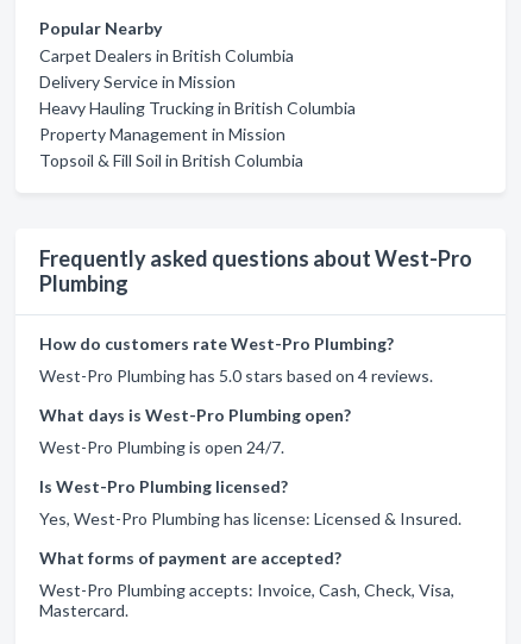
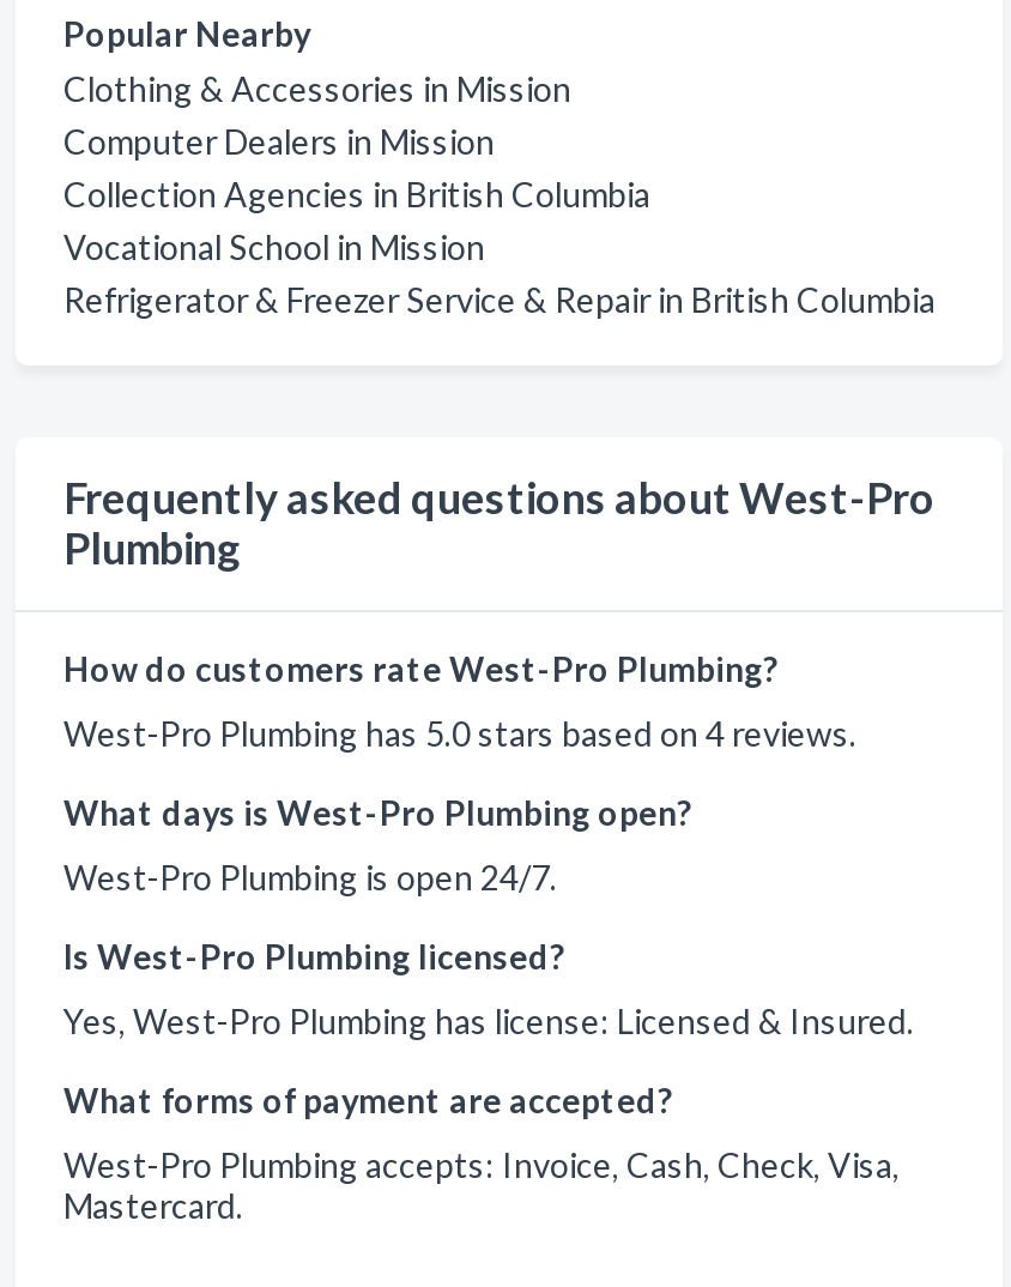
- Carpet Dealers in British Columbia
- Delivery Service in Mission
- Heavy Hauling Trucking in British Columbia
- Property Management in Mission
- Topsoil & Fill Soil in British Columbia
+ Clothing & Accessories in Mission
+ Computer Dealers in Mission
+ Collection Agencies in British Columbia
+ Vocational School in Mission
+ Refrigerator & Freezer Service & Repair in British Columbia
